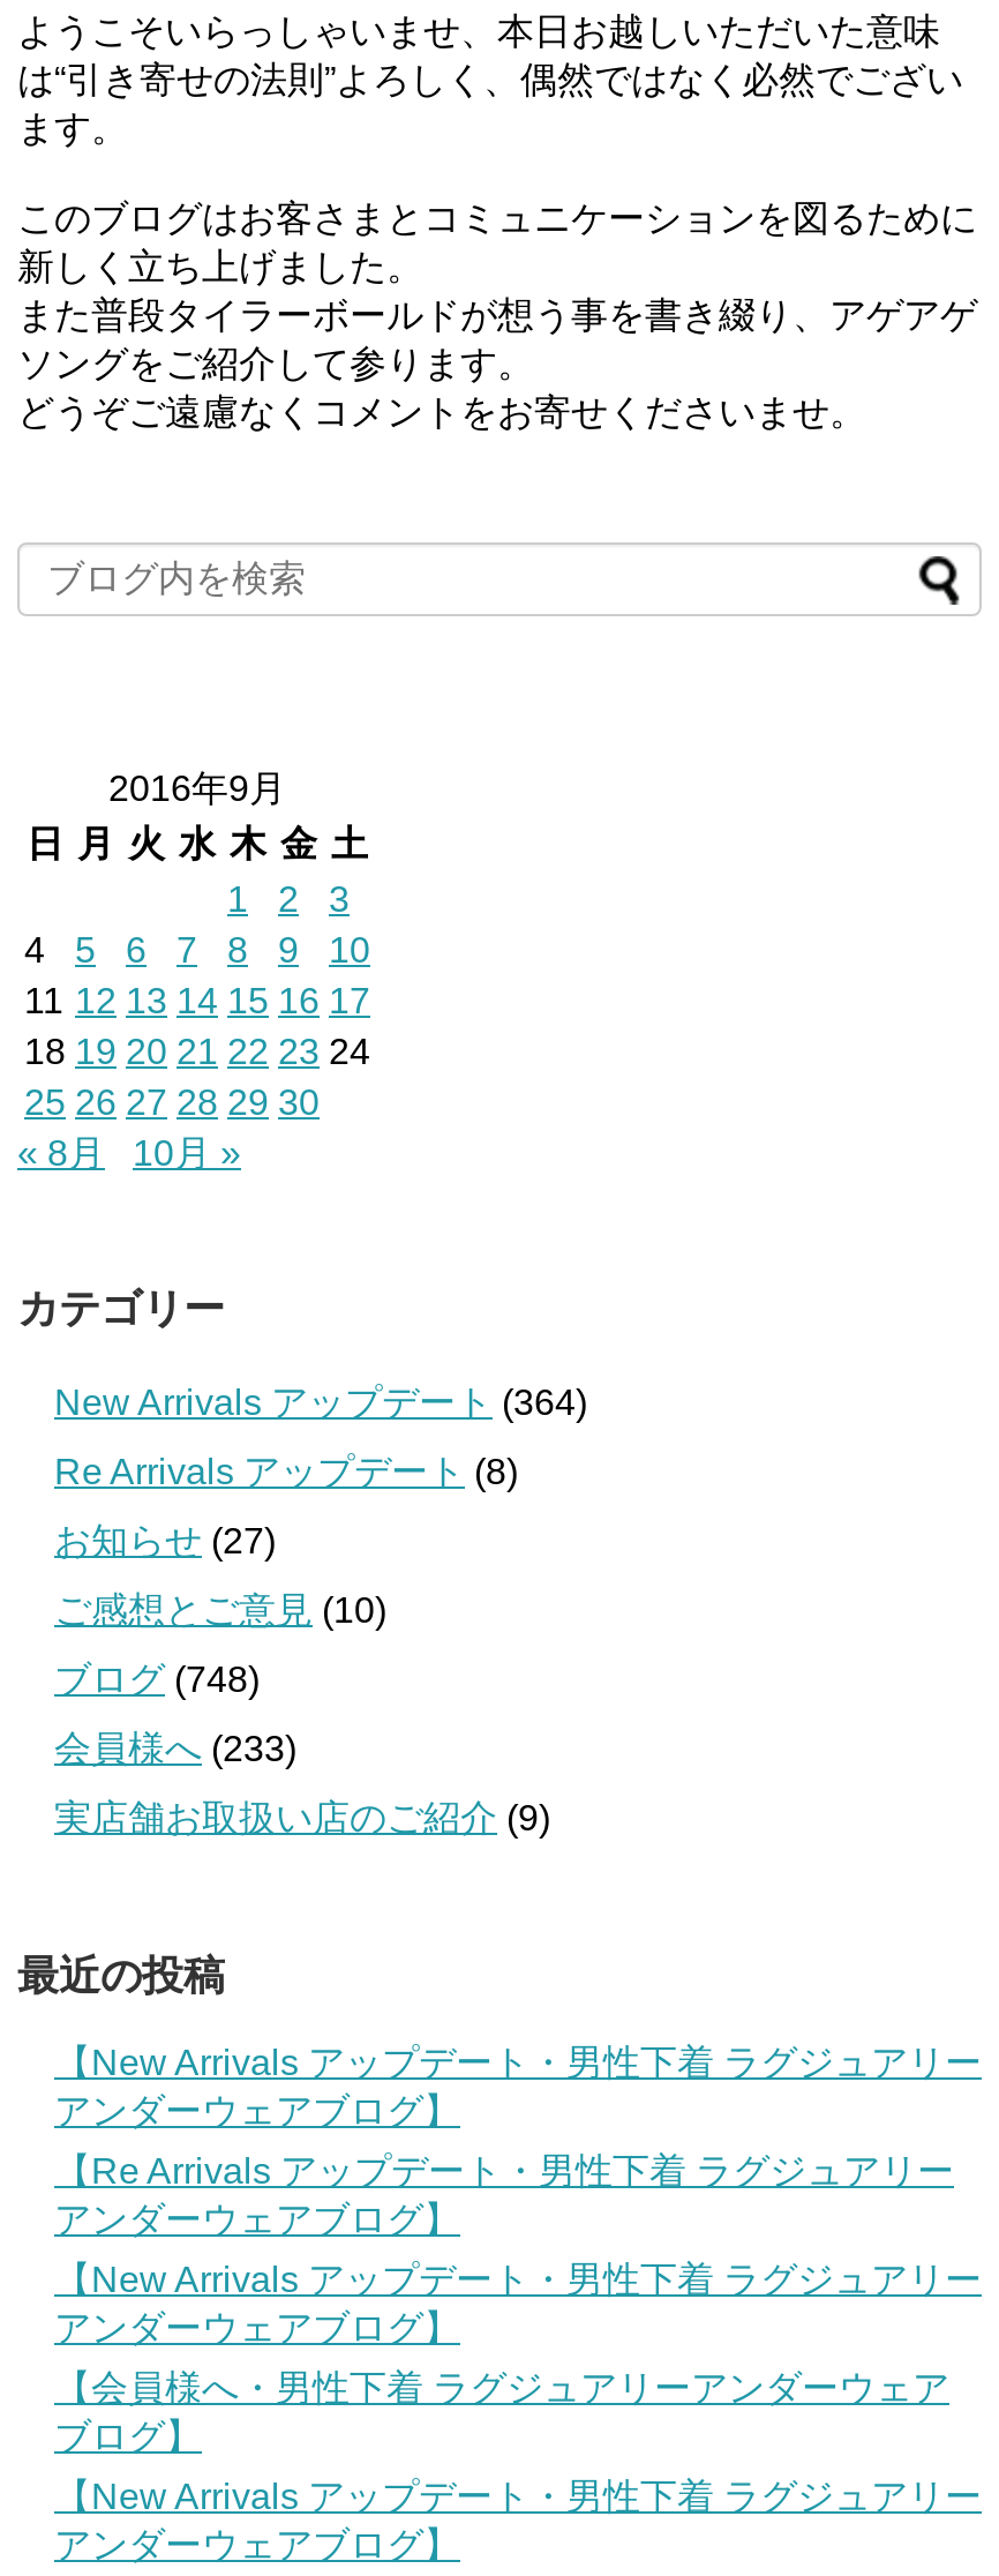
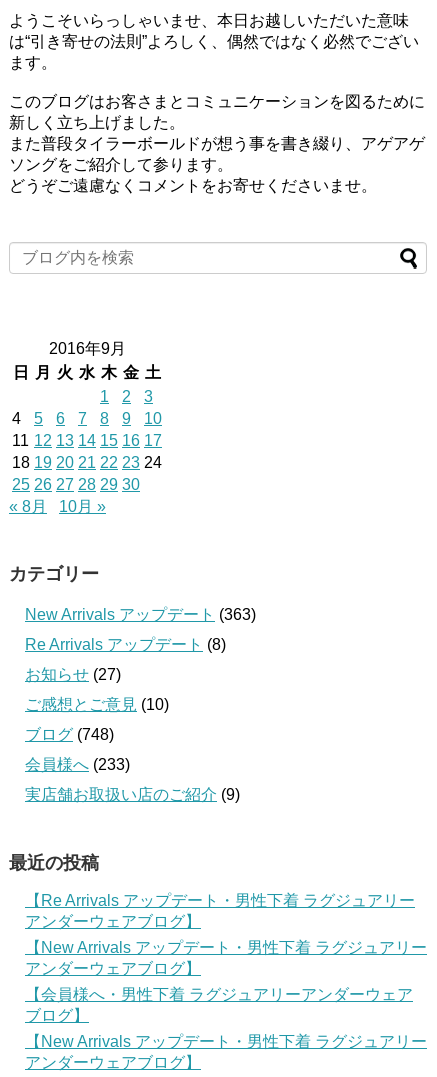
- New Arrivals アップデート(364)
+ New Arrivals アップデート(363)

- 【New Arrivals アップデート・男性下着 ラグジュアリー
- アンダーウェアブログ】
